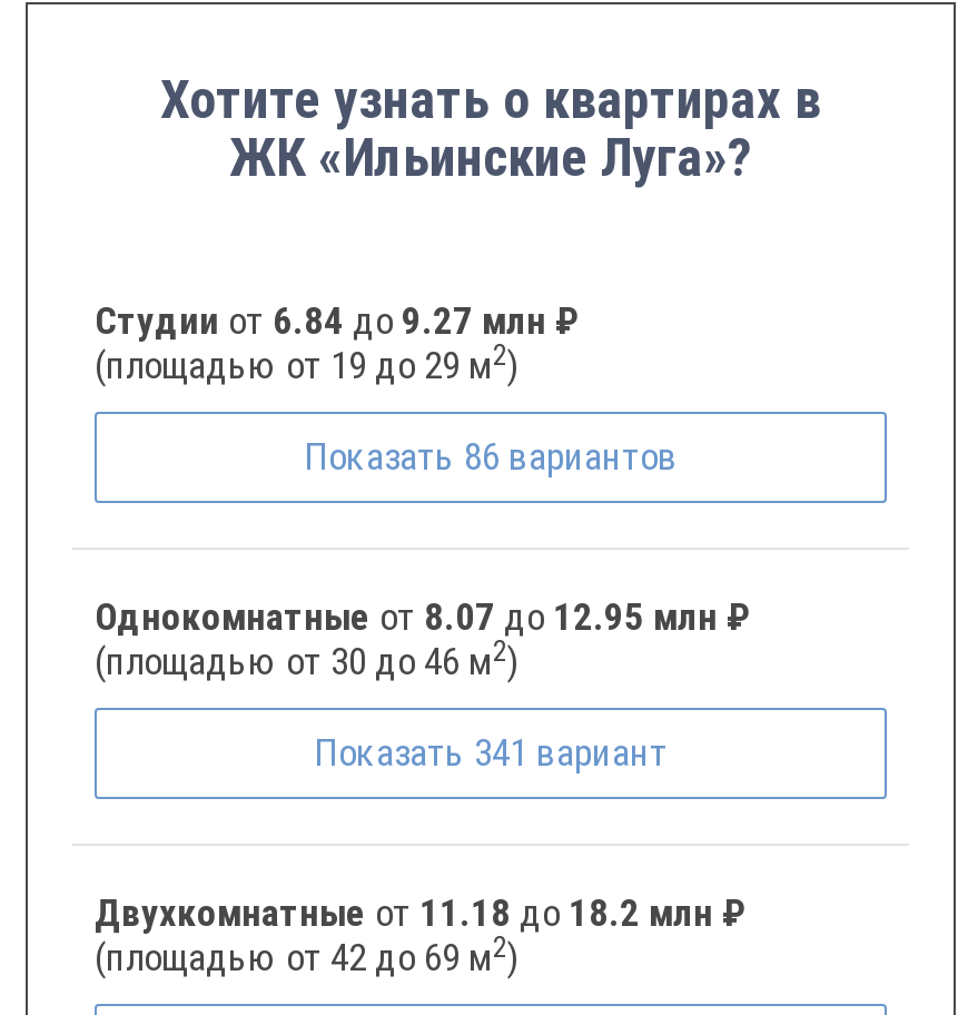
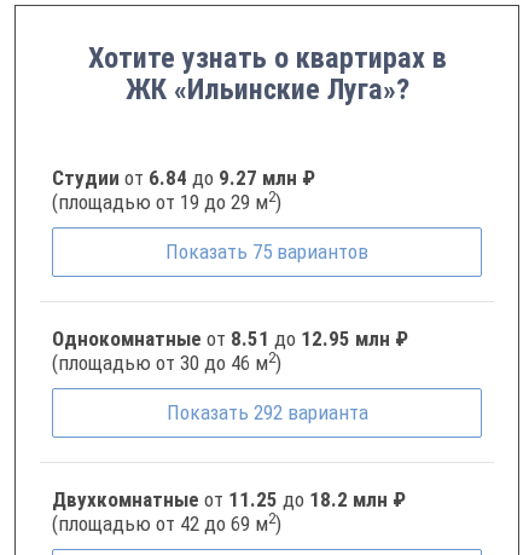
- Показать 86 вариантов
+ Показать 75 вариантов

- Однокомнатные от 8.07 до 12.95 млн ₽
+ Однокомнатные от 8.51 до 12.95 млн ₽

- Показать 341 вариант
+ Показать 292 варианта

- Двухкомнатные от 11.18 до 18.2 млн ₽
+ Двухкомнатные от 11.25 до 18.2 млн ₽
